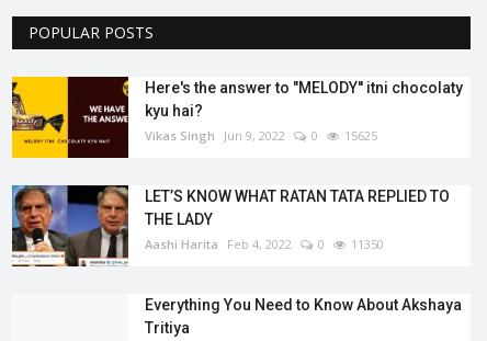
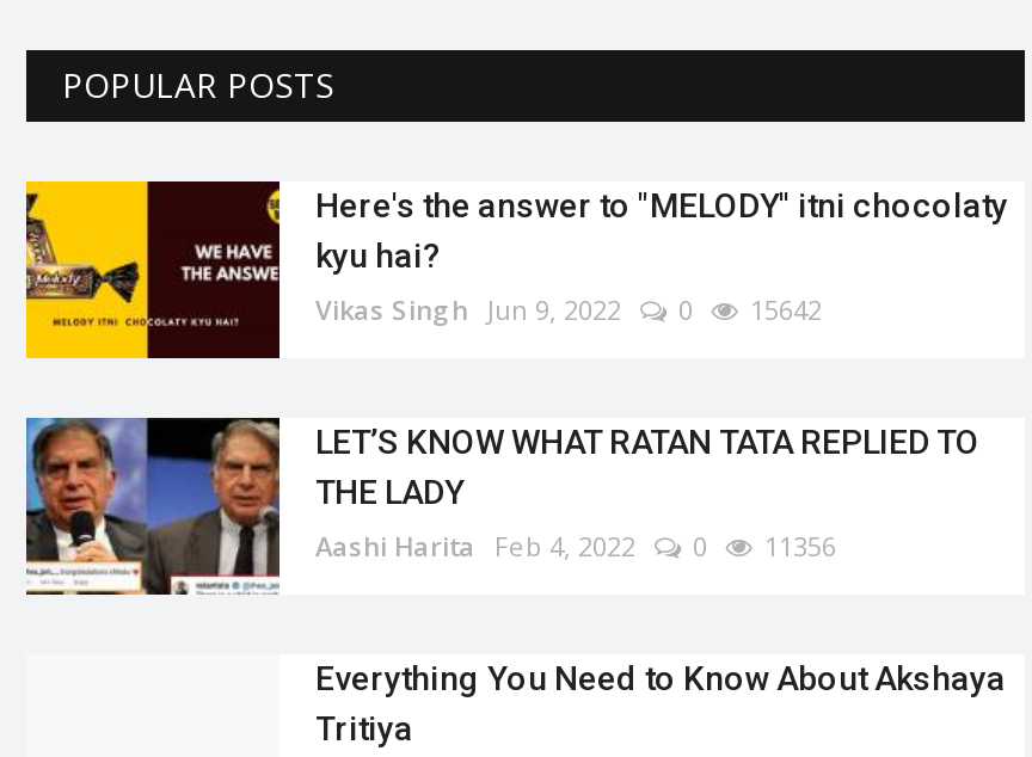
- Vikas Singh Jun 9, 2022 0 15625
+ Vikas Singh Jun 9, 2022 0 15642

- Aashi Harita Feb 4, 2022 0 11350
+ Aashi Harita Feb 4, 2022 0 11356
